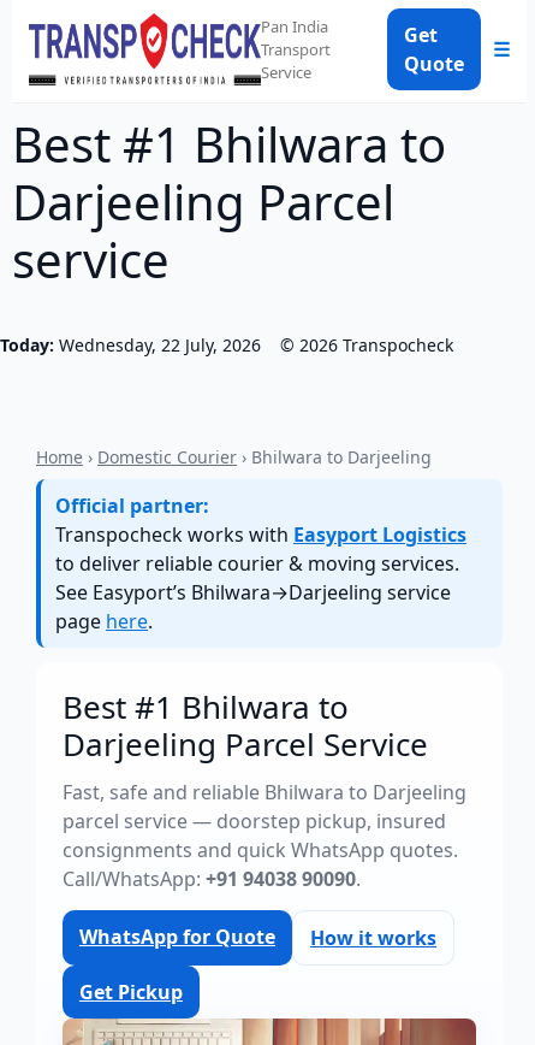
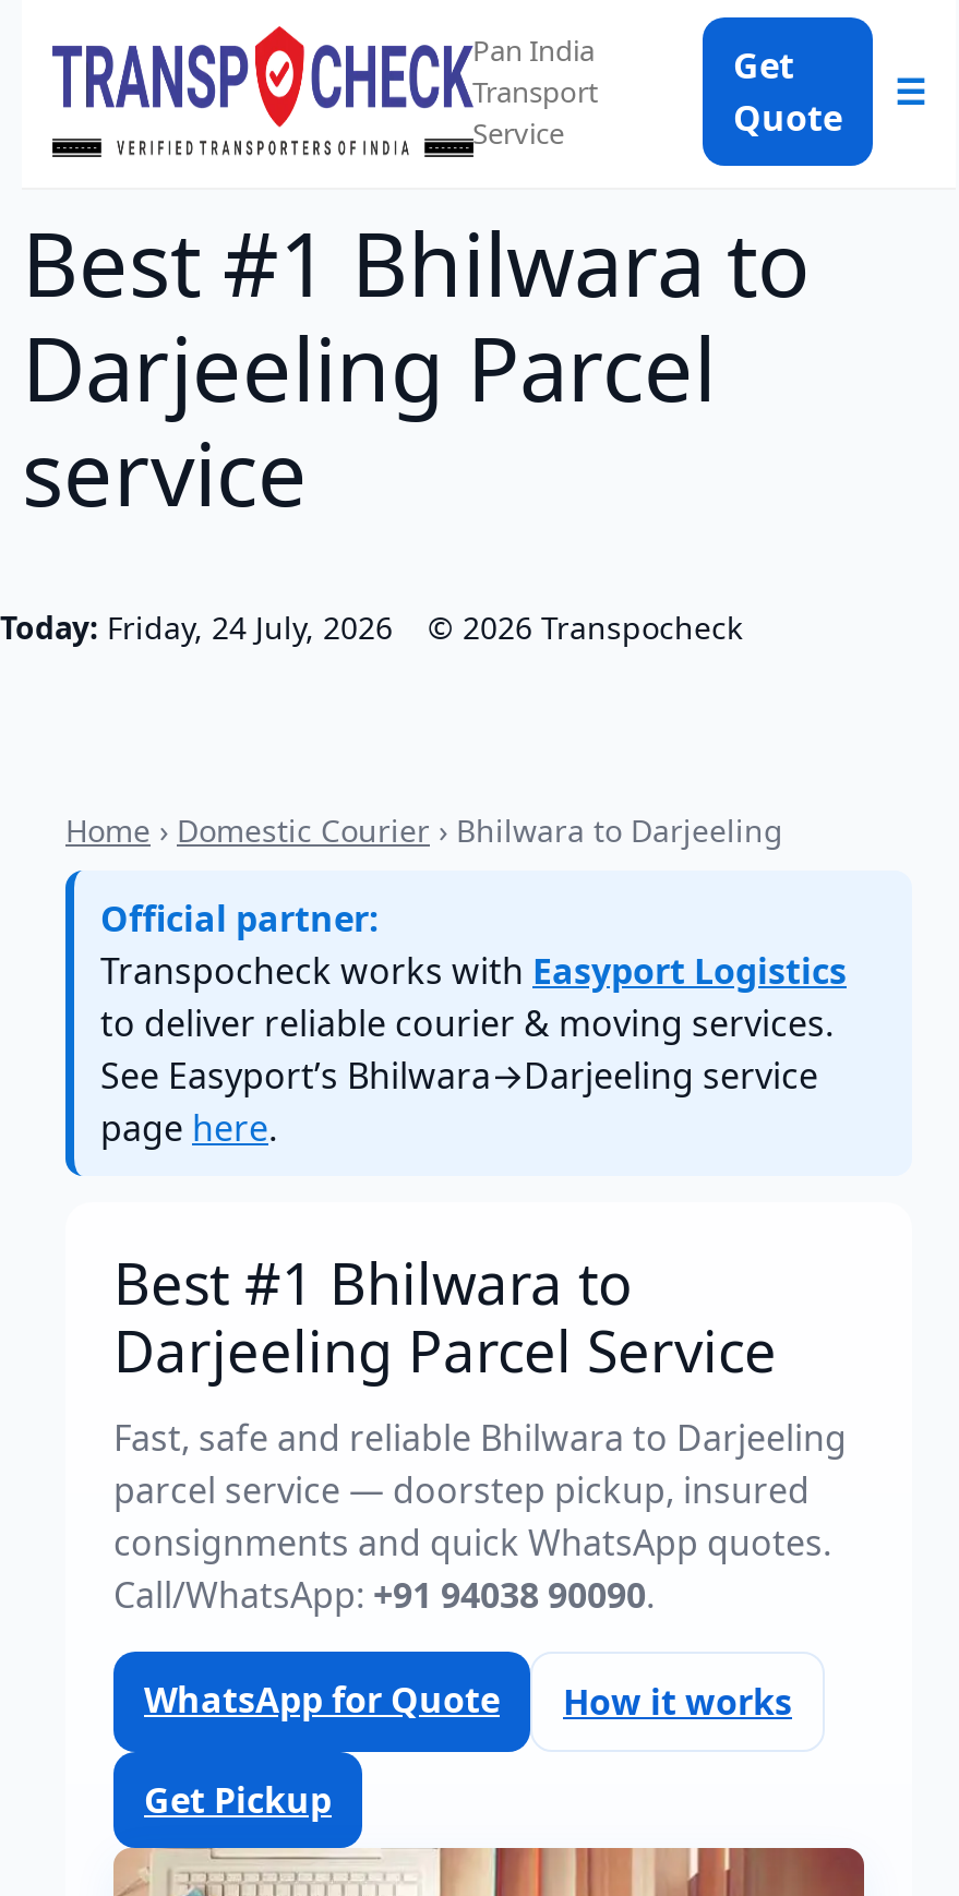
- Today: Wednesday, 22 July, 2026
+ Today: Friday, 24 July, 2026
